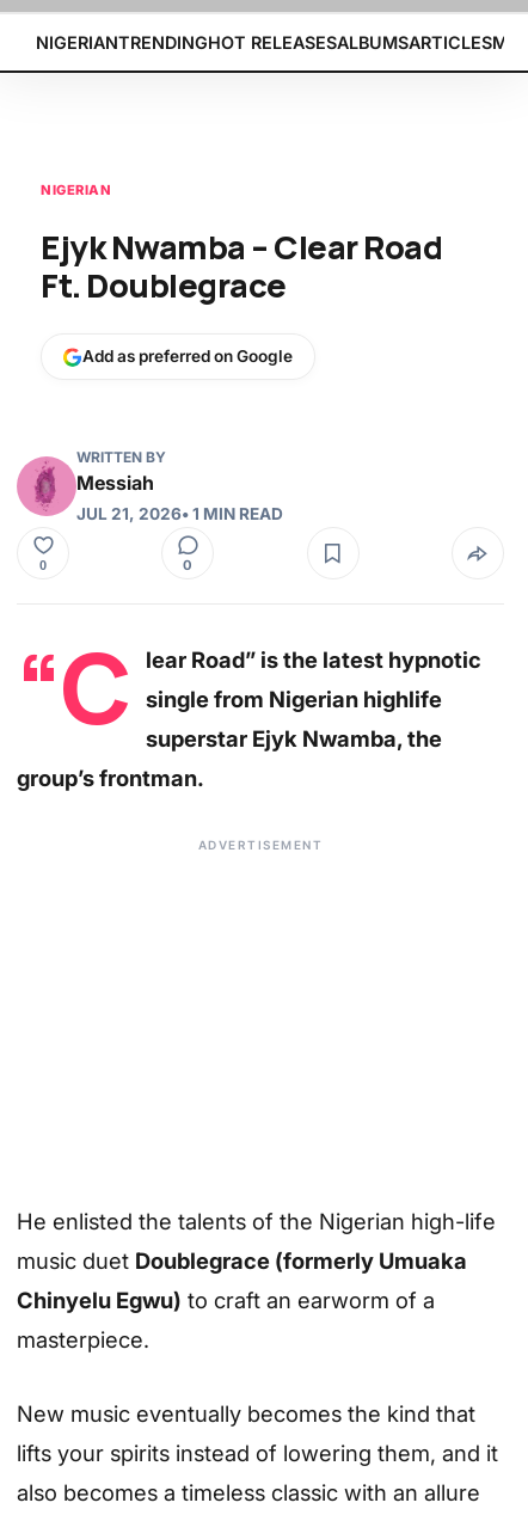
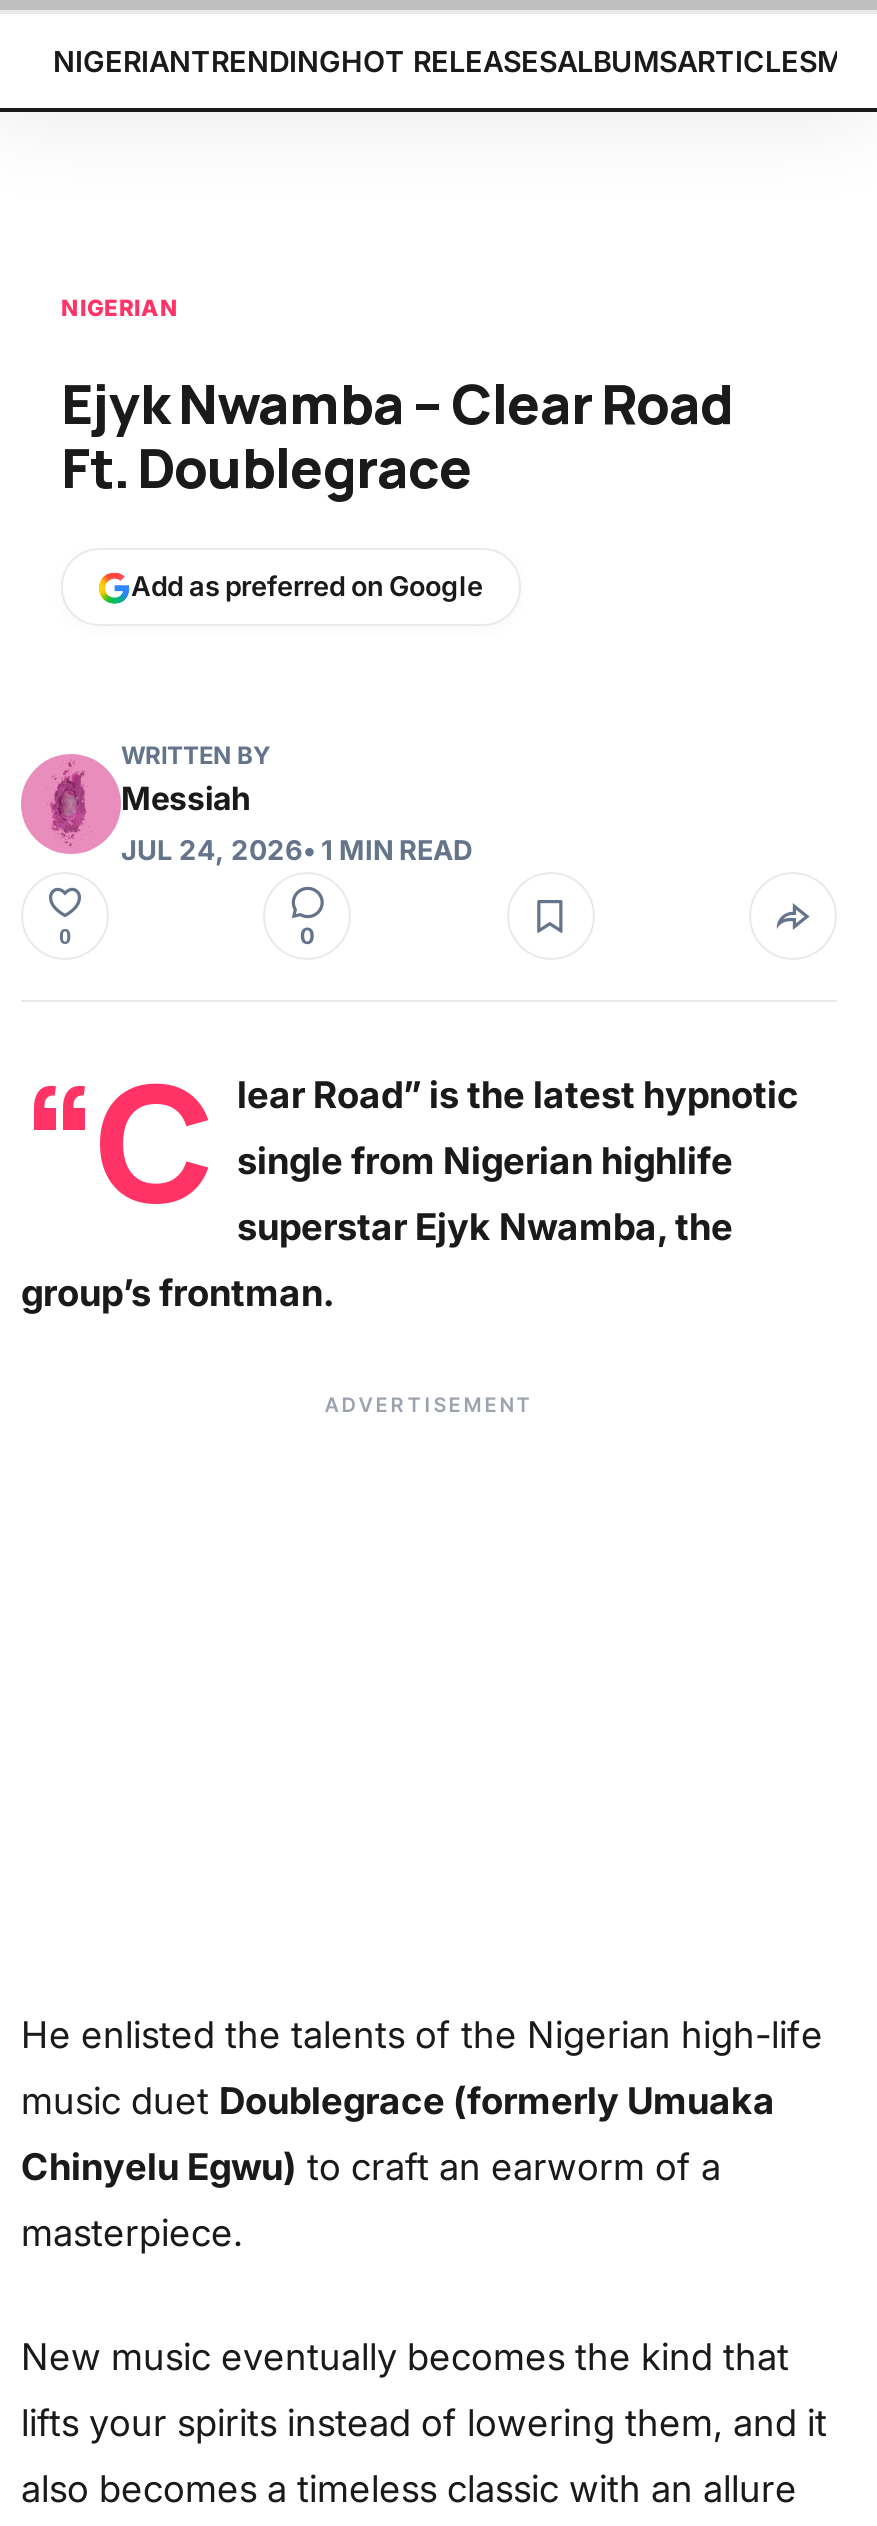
- JUL 21, 2026• 1 MIN READ
+ JUL 24, 2026• 1 MIN READ
